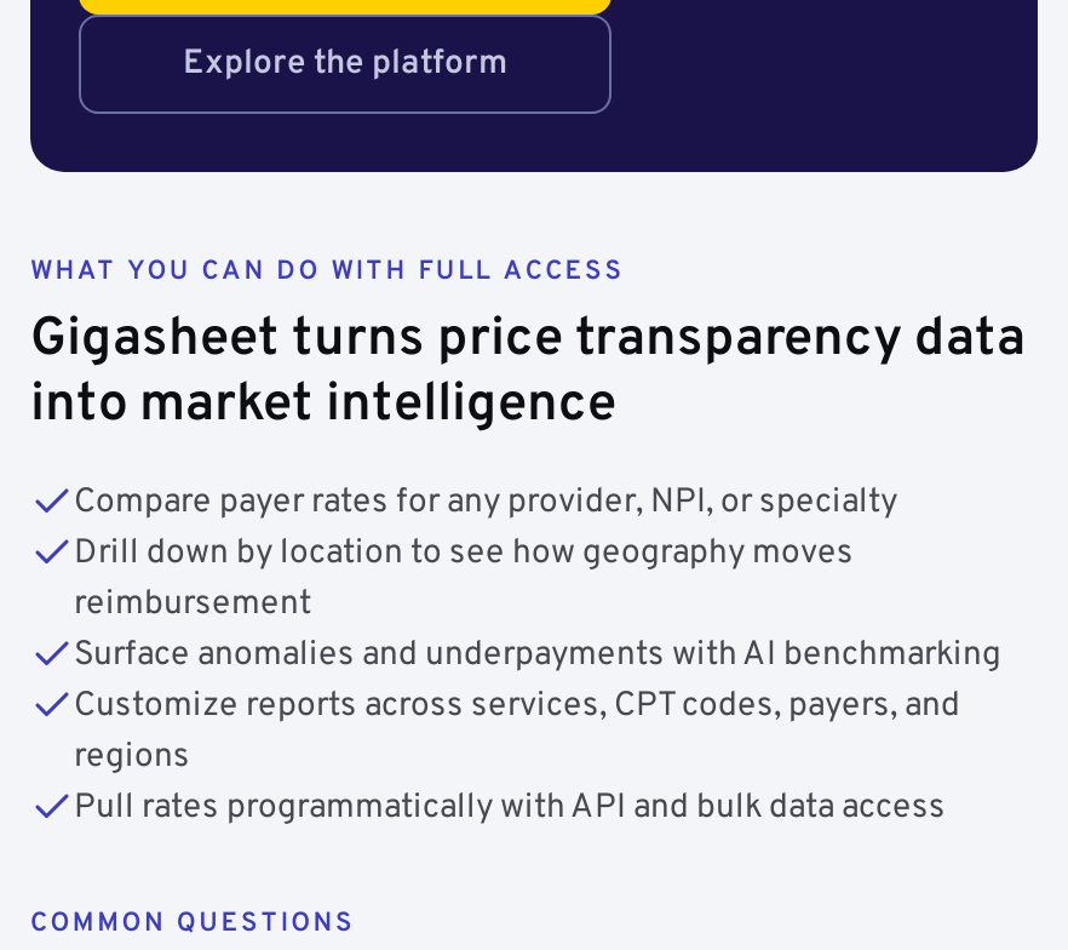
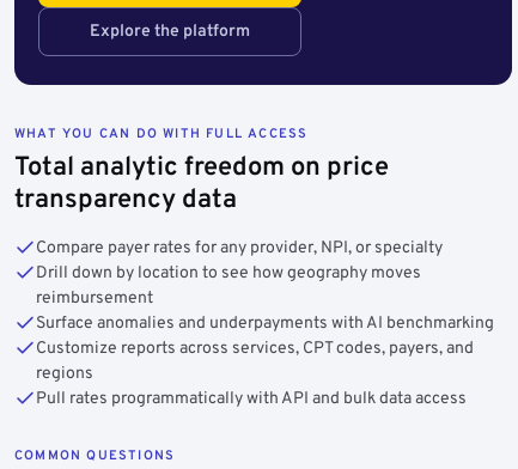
- Gigasheet turns price transparency data
- into market intelligence
+ Total analytic freedom on price
+ transparency data
